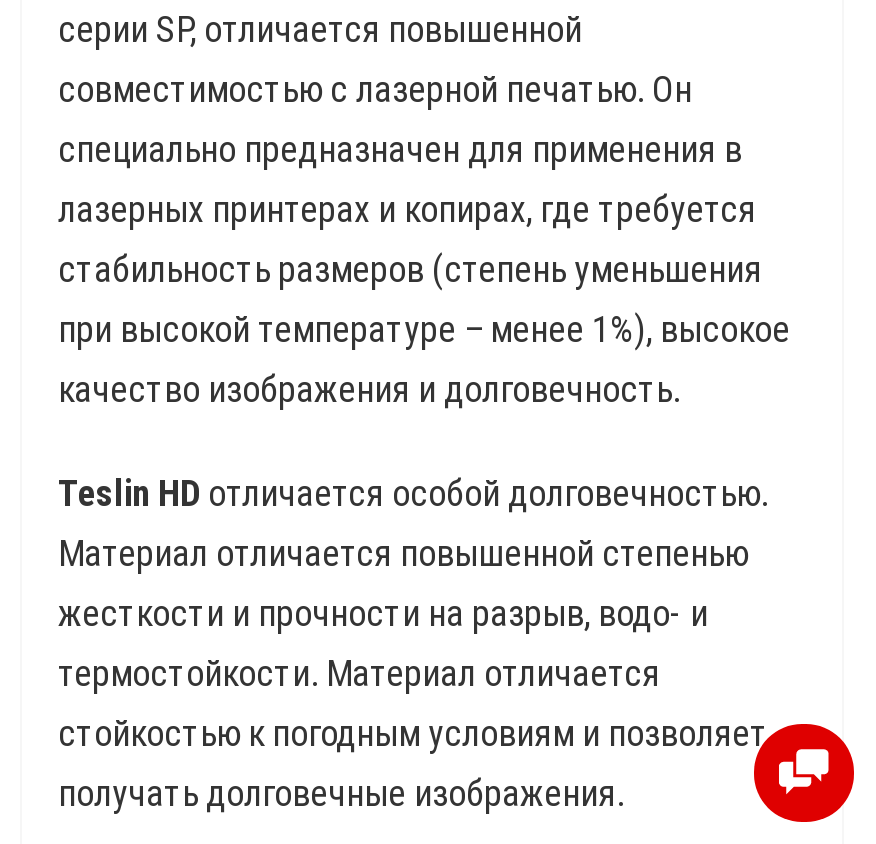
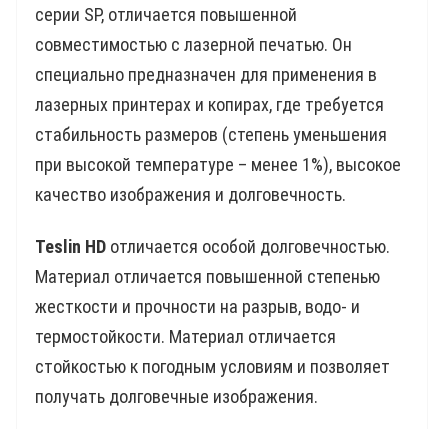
- [image]
